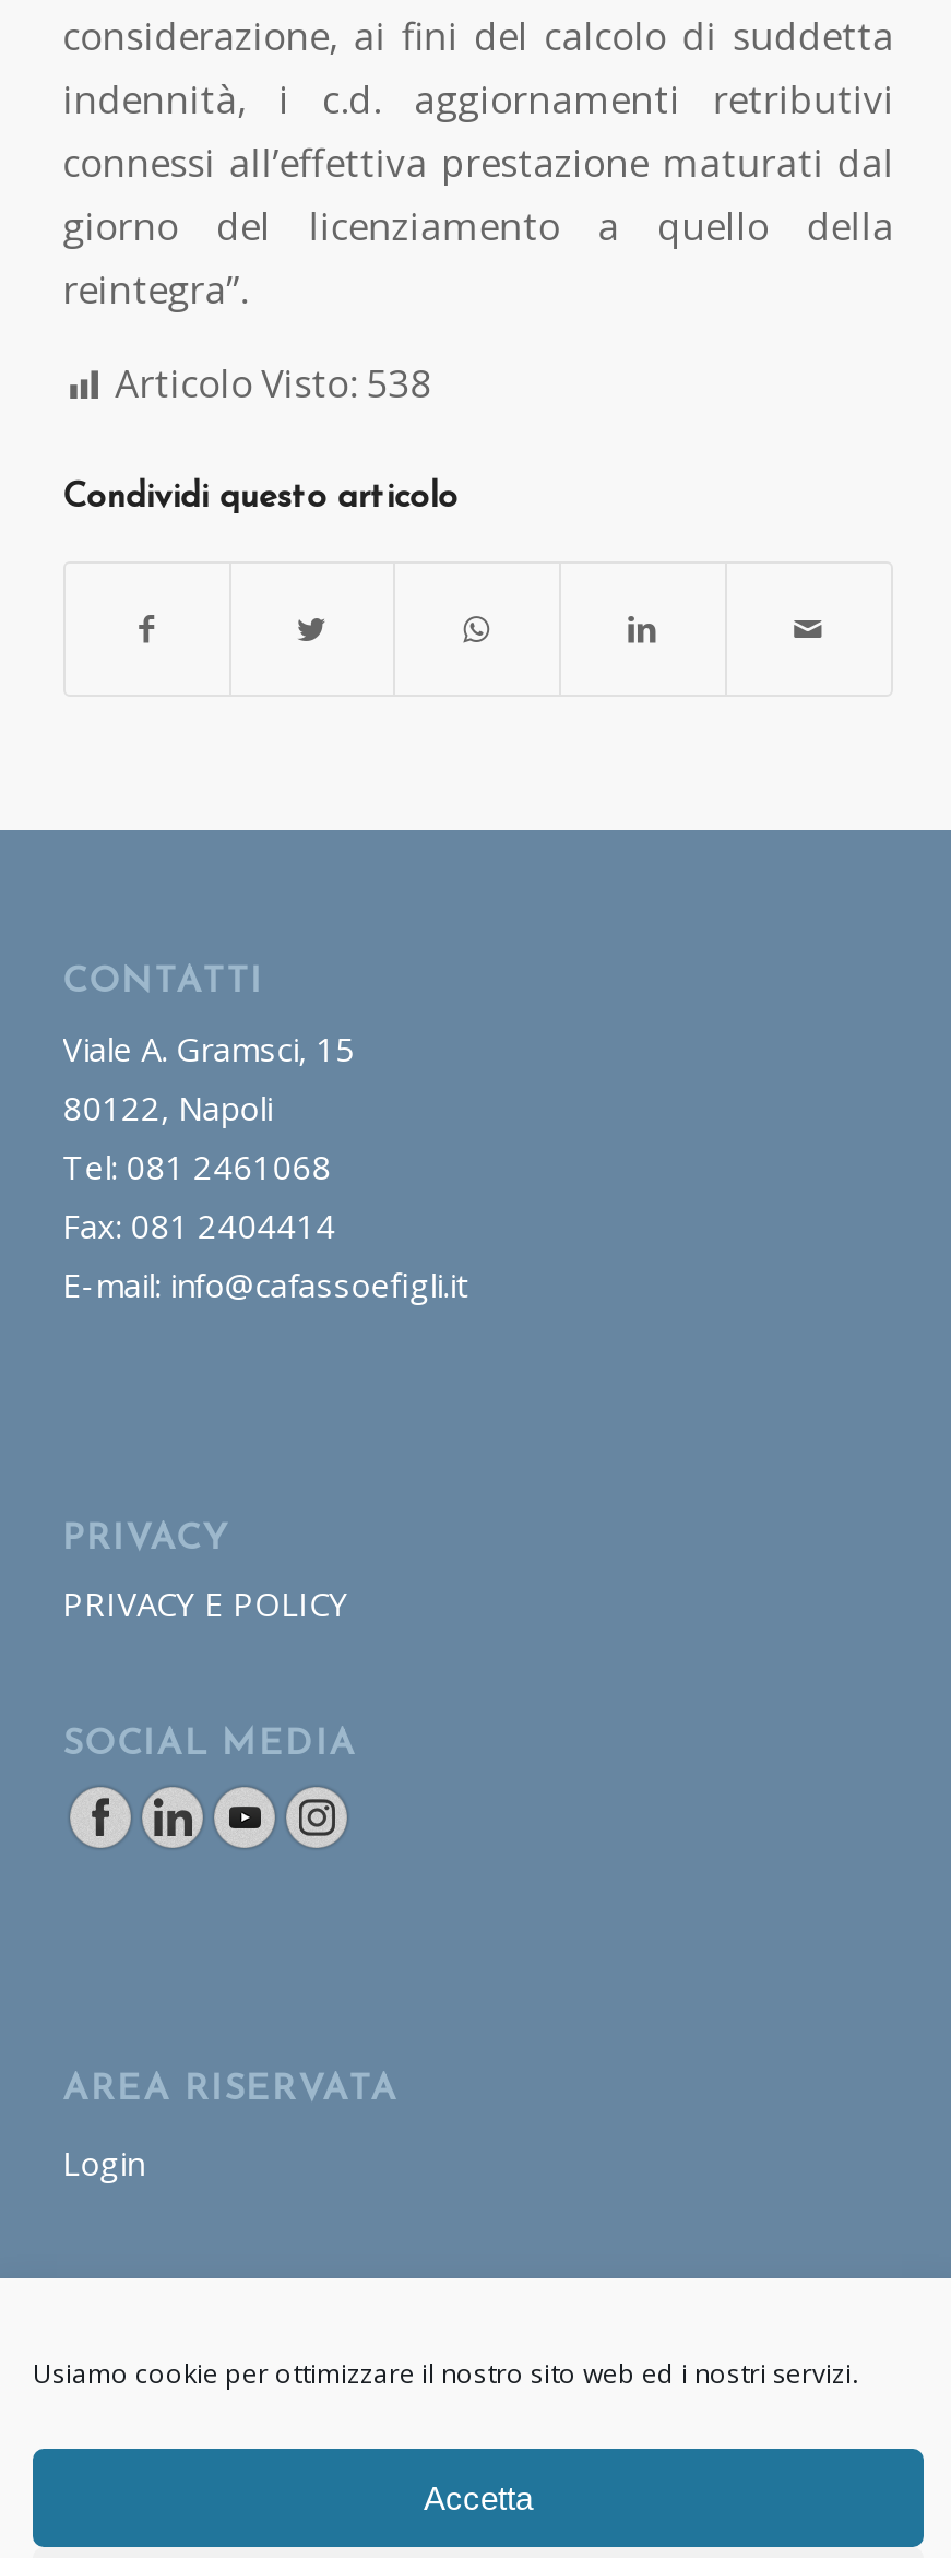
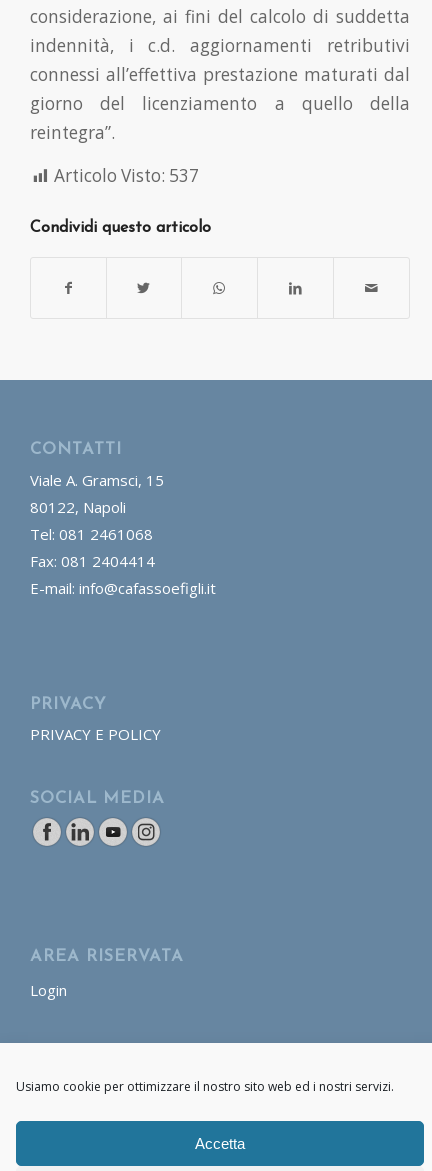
- Articolo Visto: 538
+ Articolo Visto: 537
